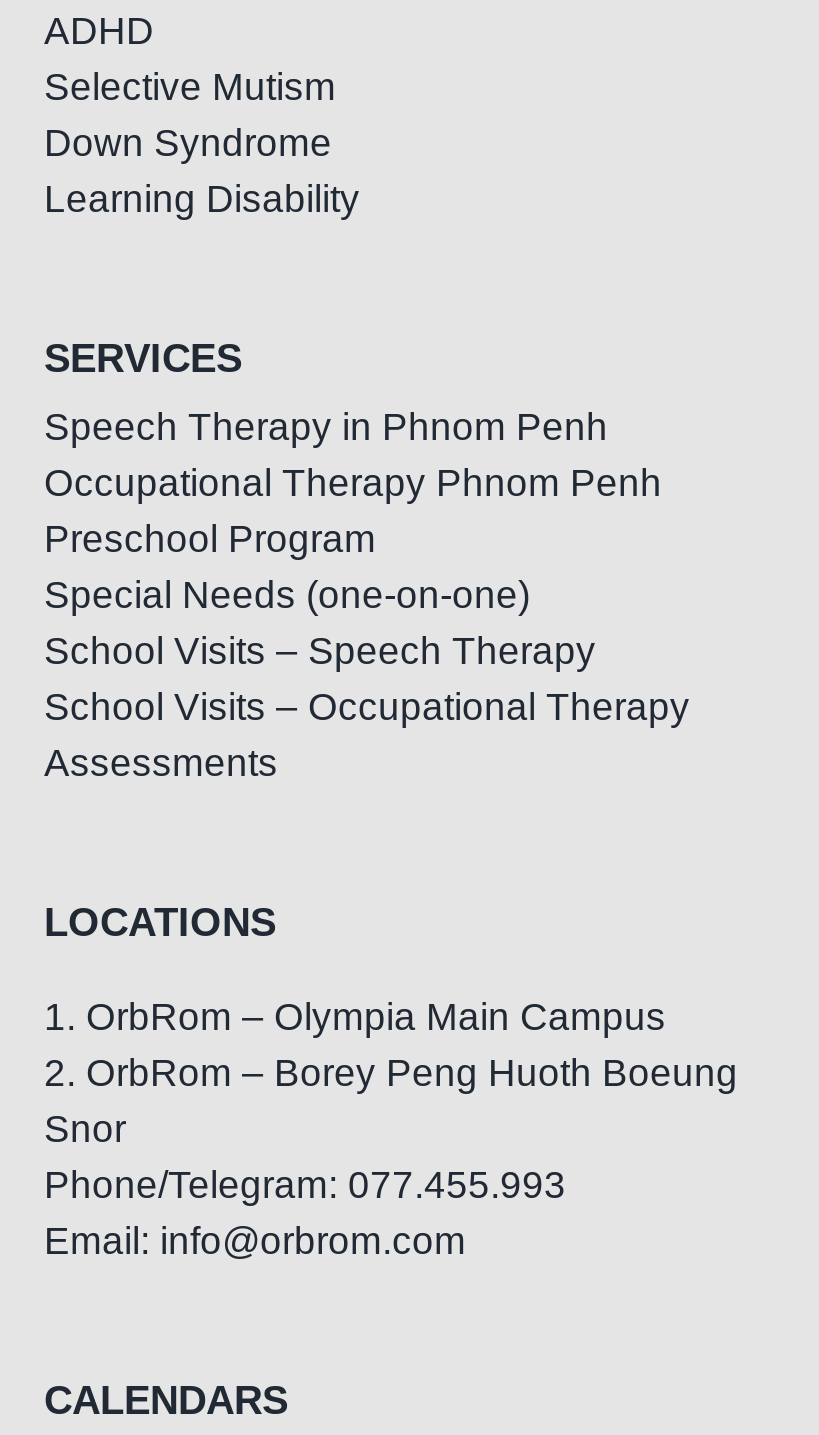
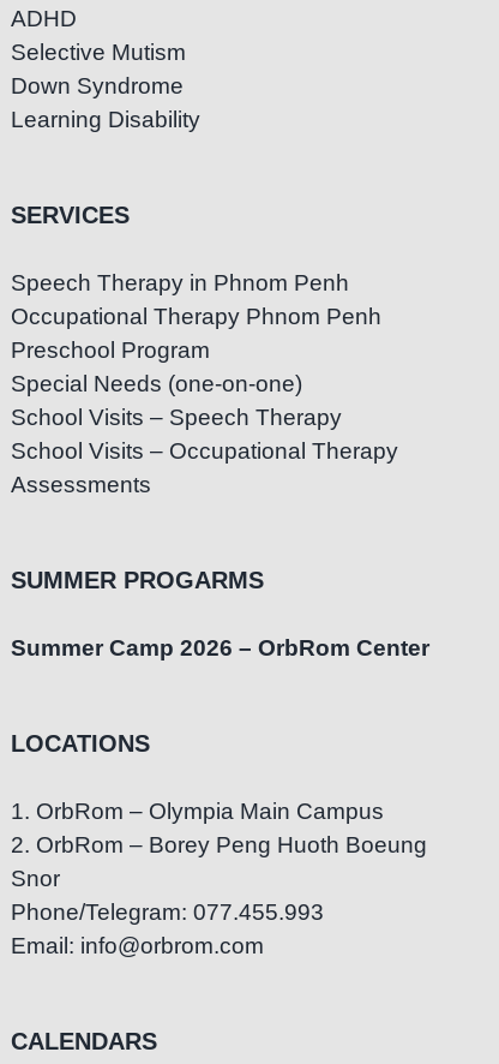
+ SUMMER PROGARMS
+ Summer Camp 2026 – OrbRom Center
